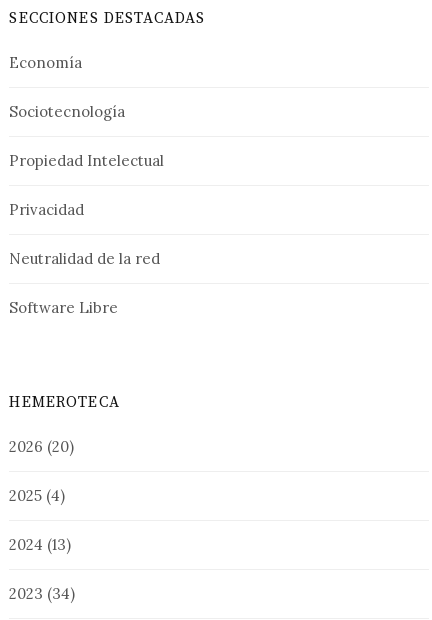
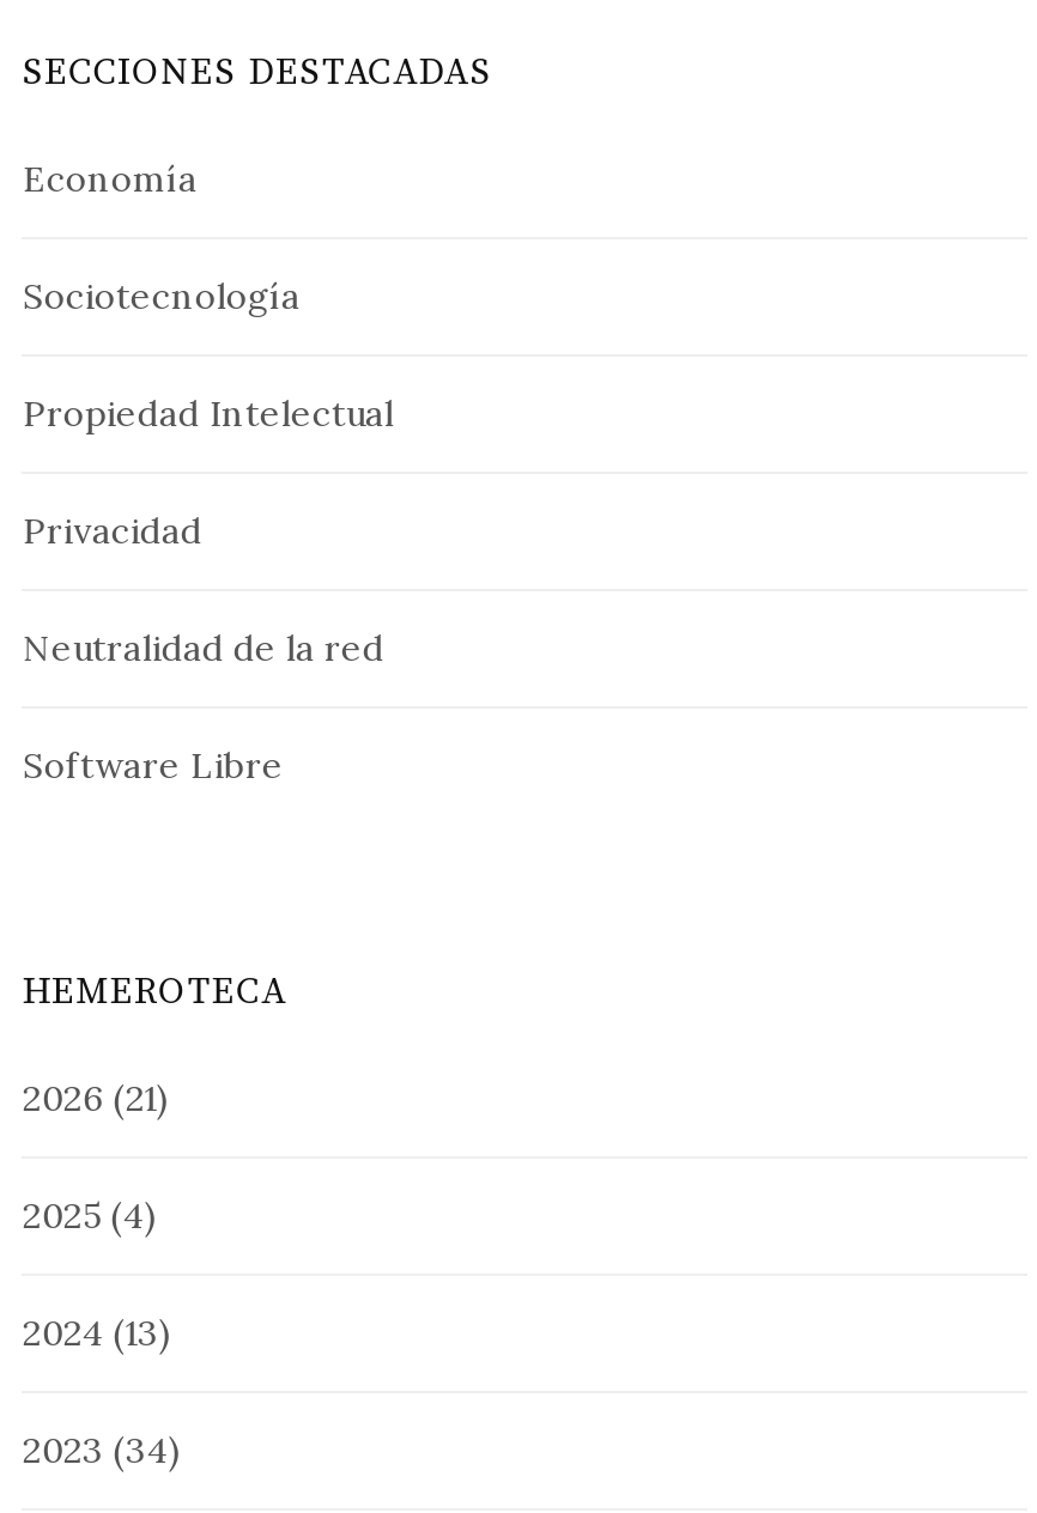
- 2026 (20)
+ 2026 (21)
